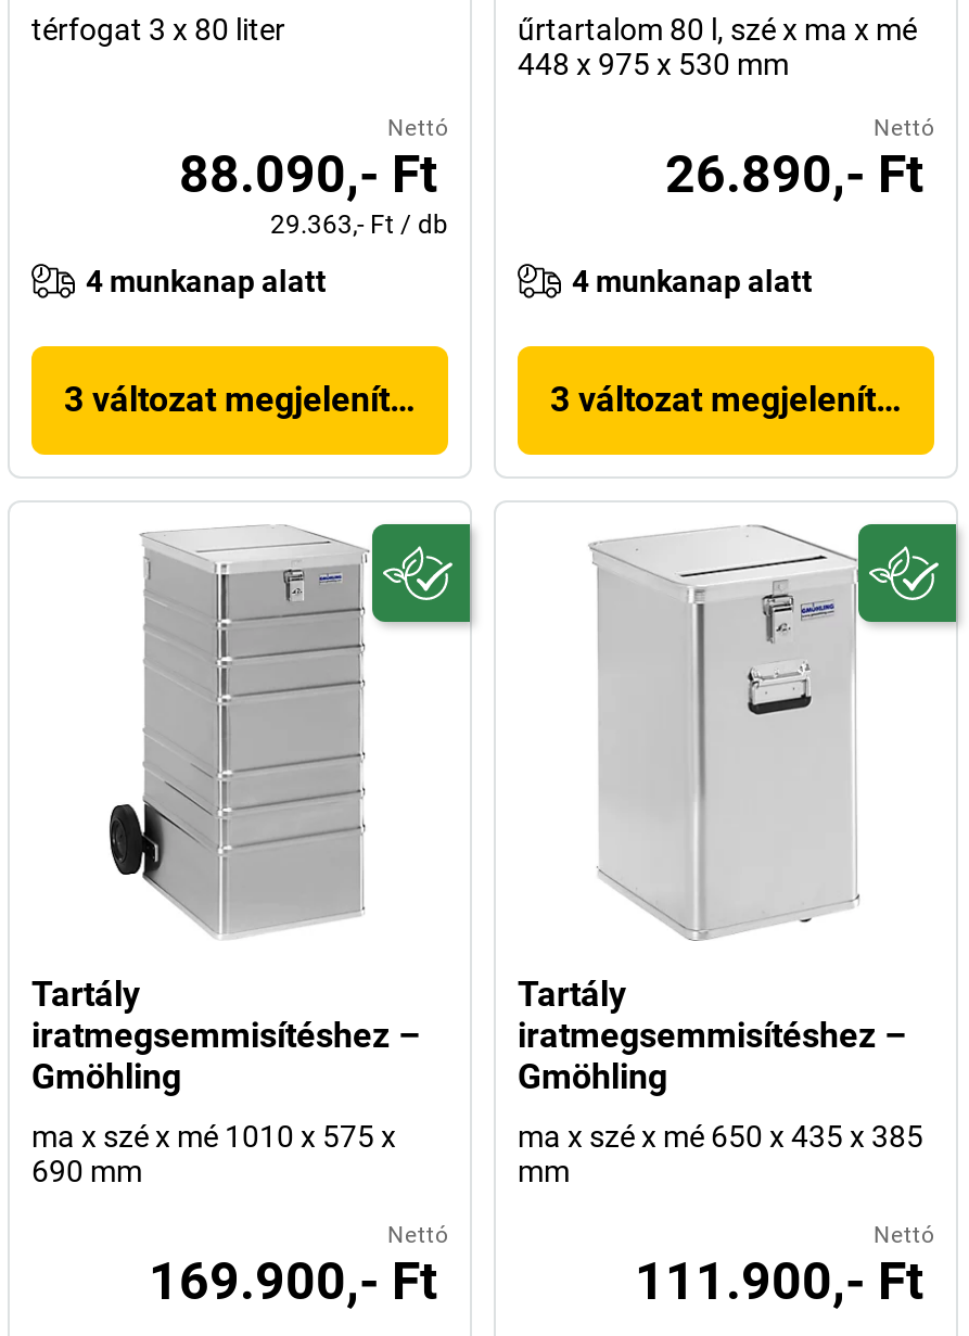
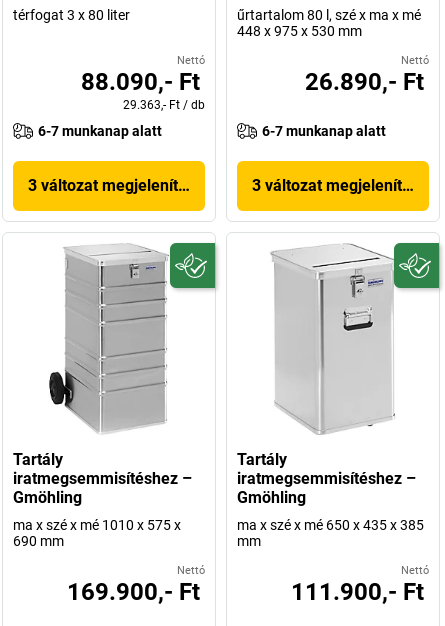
- 4 munkanap alatt
+ 6-7 munkanap alatt

- 4 munkanap alatt
+ 6-7 munkanap alatt
